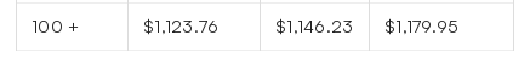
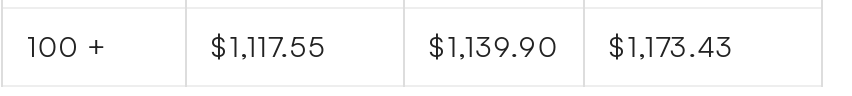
- $1,123.76
+ $1,117.55

- $1,146.23
+ $1,139.90

- $1,179.95
+ $1,173.43
